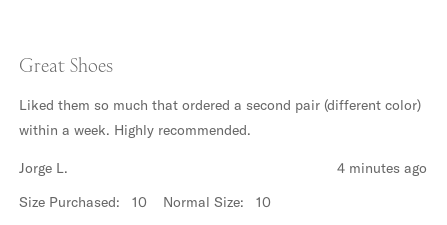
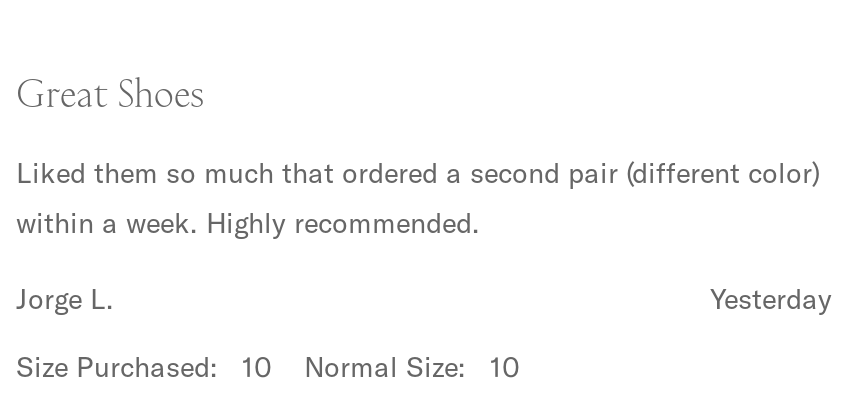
- 4 minutes ago
+ Yesterday
